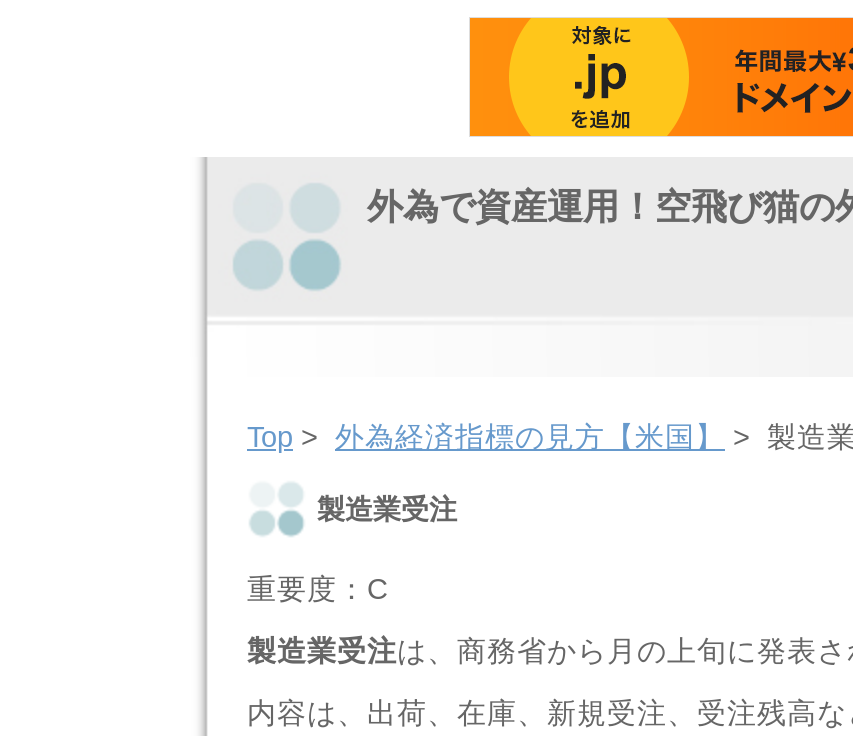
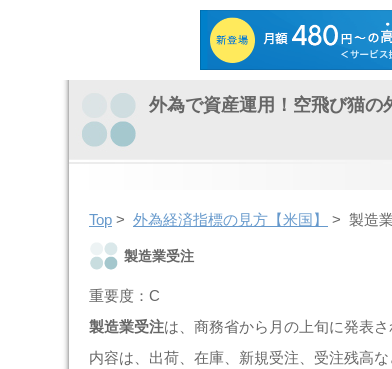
- [image]
+ [image]
